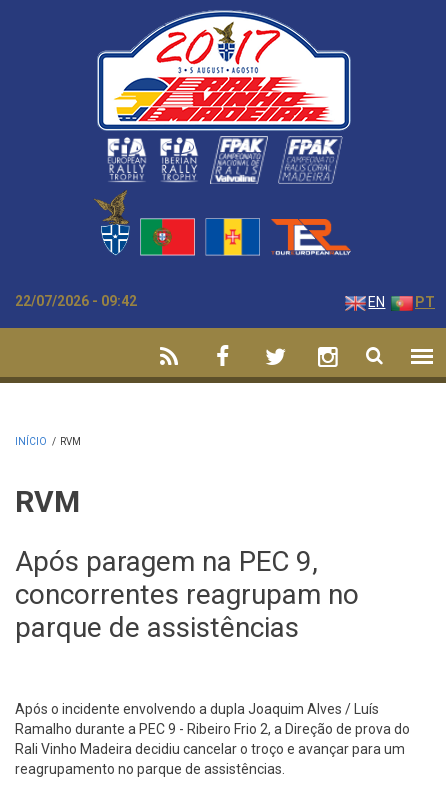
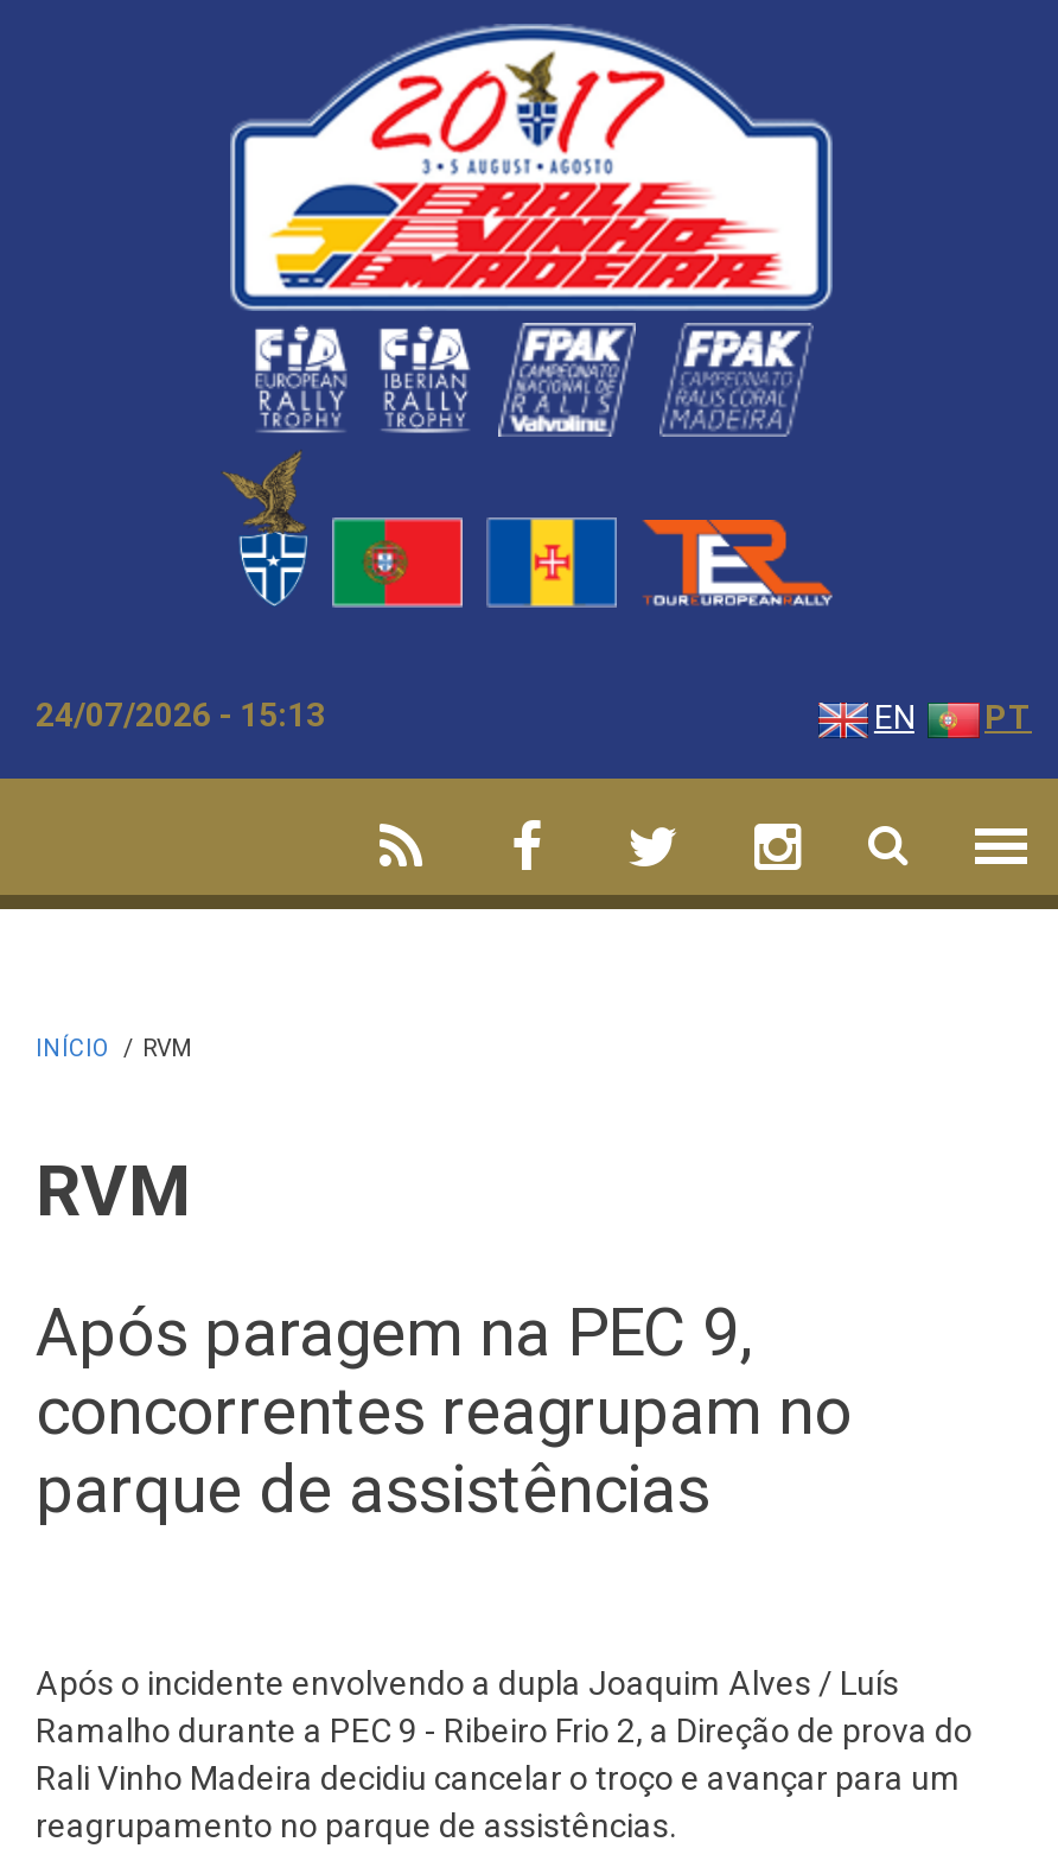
- 22/07/2026 - 09:42
+ 24/07/2026 - 15:13
